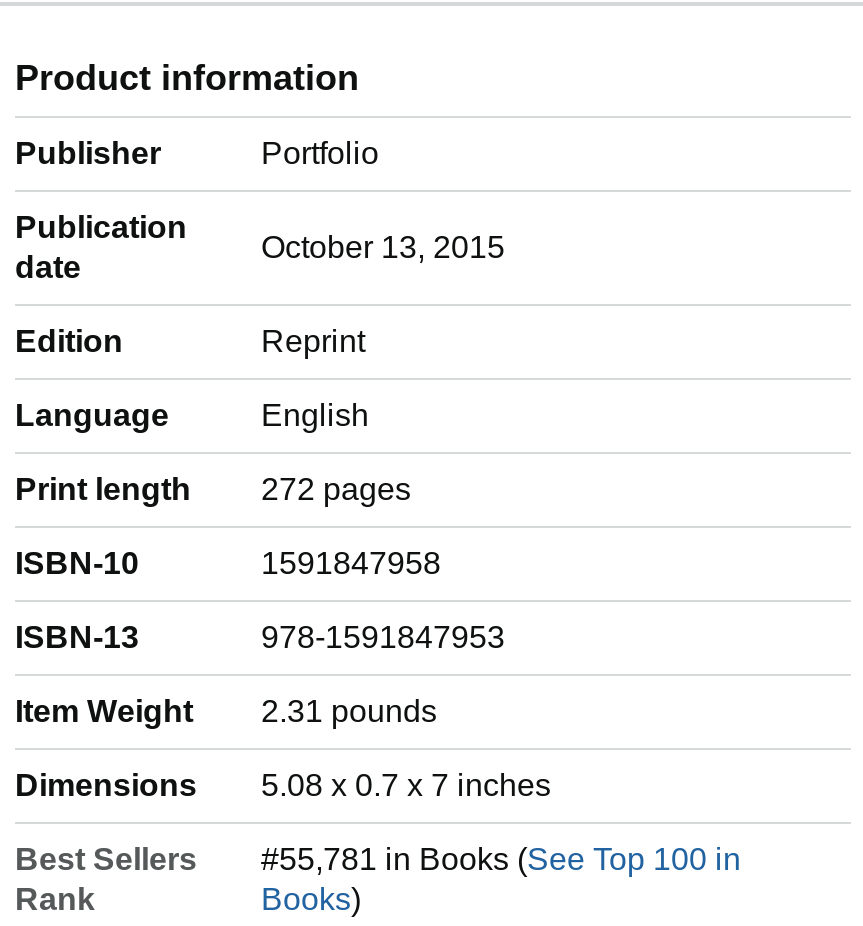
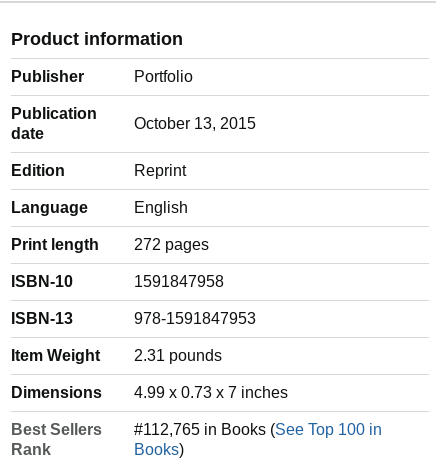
- Dimensions 5.08 x 0.7 x 7 inches
+ Dimensions 4.99 x 0.73 x 7 inches

- #55,781 in Books (See Top 100 in
+ #112,765 in Books (See Top 100 in
